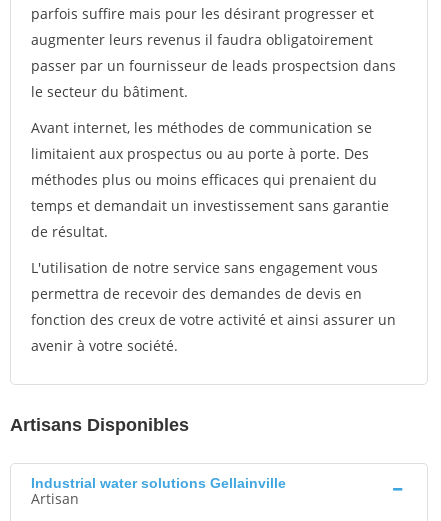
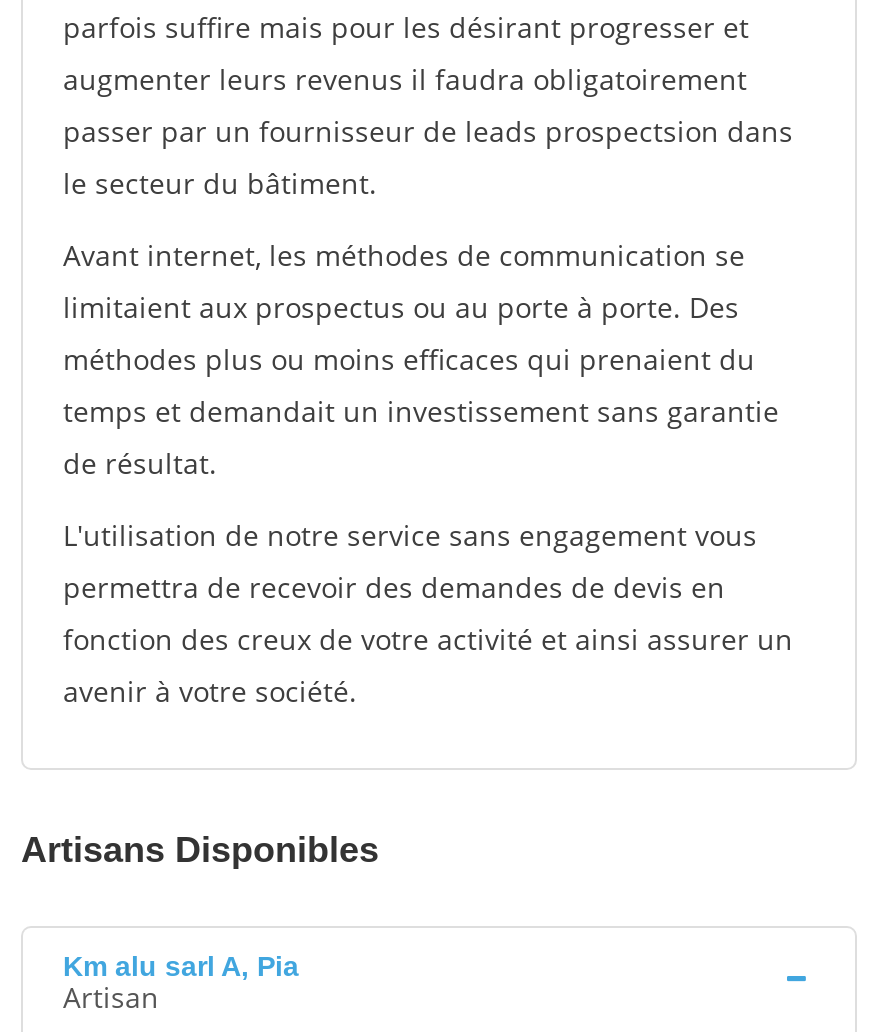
- Industrial water solutions Gellainville
+ Km alu sarl A, Pia
